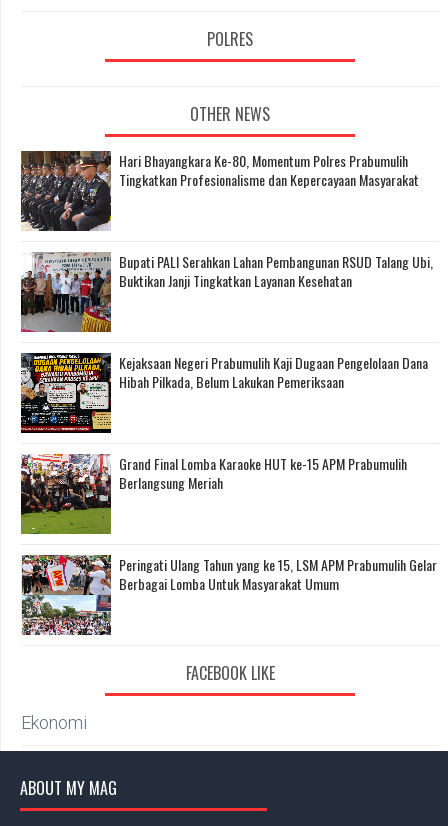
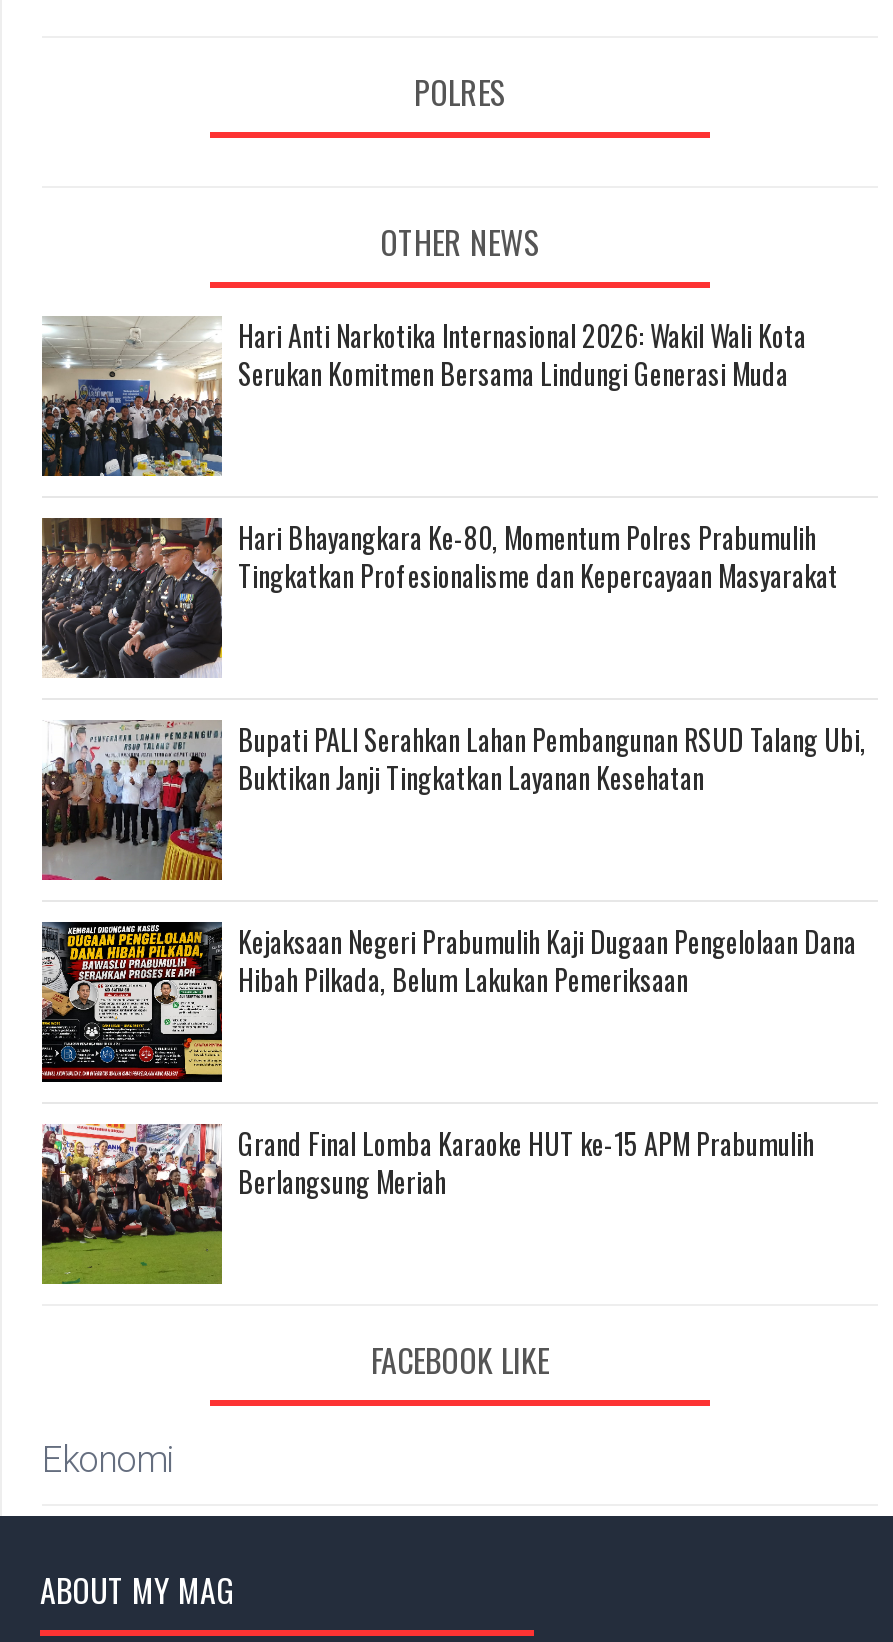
+ [image]
+ Hari Anti Narkotika Internasional 2026: Wakil Wali Kota
+ Serukan Komitmen Bersama Lindungi Generasi Muda

moved down: [image] | Hari Bhayangkara Ke-80, Momentum Polres Prabumulih | Tingkatkan Profesionalisme dan Kepercayaan Masyarakat | ... | Grand Final Lomba Karaoke HUT ke-15 APM Prabumulih | Berlangsung Meriah

moved down: [image]

- [image]
- Peringati Ulang Tahun yang ke 15, LSM APM Prabumulih Gelar
- Berbagai Lomba Untuk Masyarakat Umum
